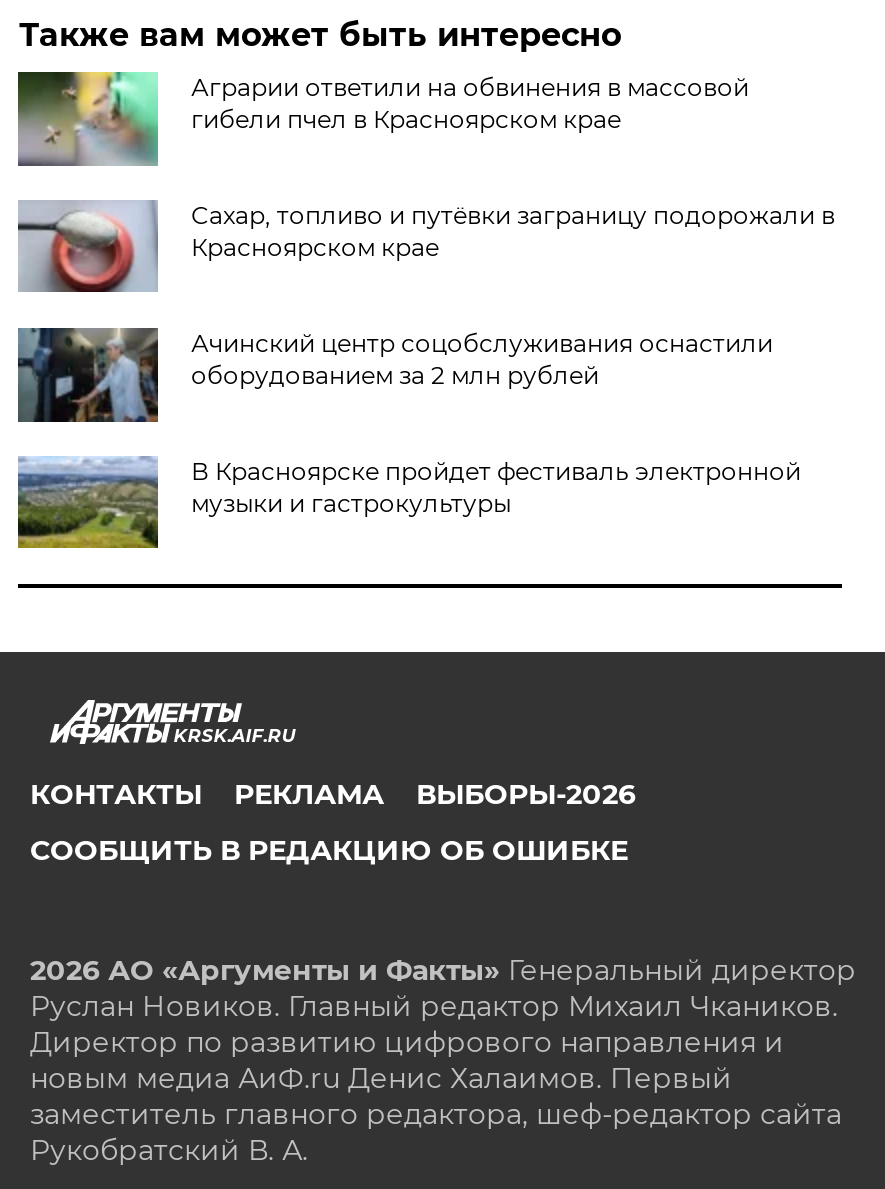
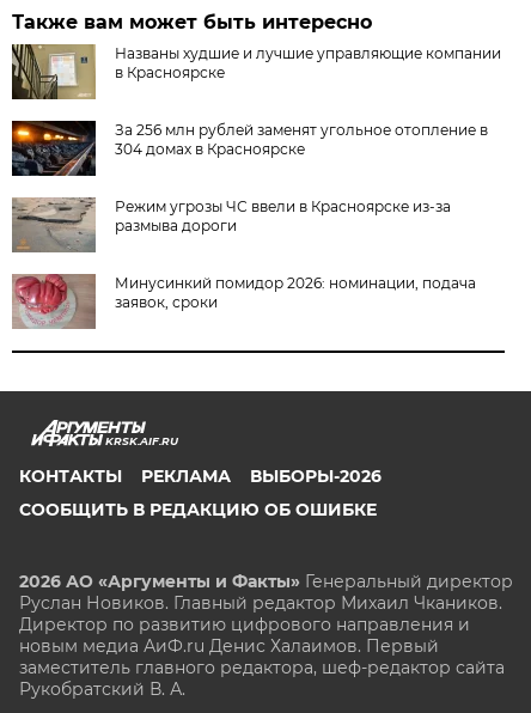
- [image]
- Аграрии ответили на обвинения в массовой
- гибели пчел в Красноярском крае
+ [image]
+ Названы худшие и лучшие управляющие компании
+ в Красноярске

- [image]
- Сахар, топливо и путёвки заграницу подорожали в
- Красноярском крае
+ [image]
+ За 256 млн рублей заменят угольное отопление в
+ 304 домах в Красноярске

- [image]
- Ачинский центр соцобслуживания оснастили
- оборудованием за 2 млн рублей
+ [image]
+ Режим угрозы ЧС ввели в Красноярске из-за
+ размыва дороги

- [image]
- В Красноярске пройдет фестиваль электронной
- музыки и гастрокультуры
+ [image]
+ Минусинкий помидор 2026: номинации, подача
+ заявок, сроки
